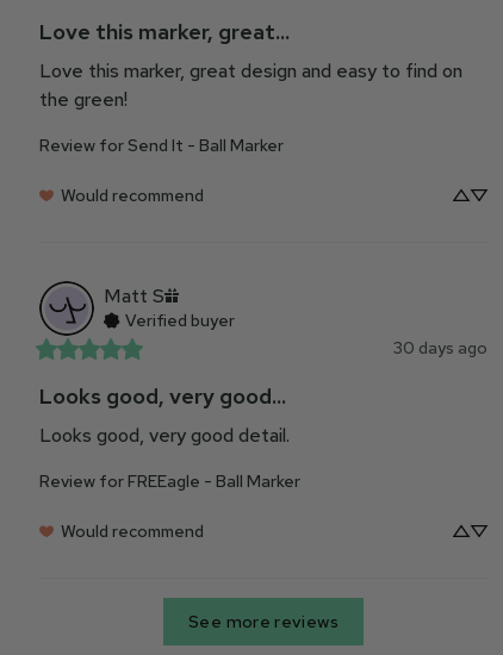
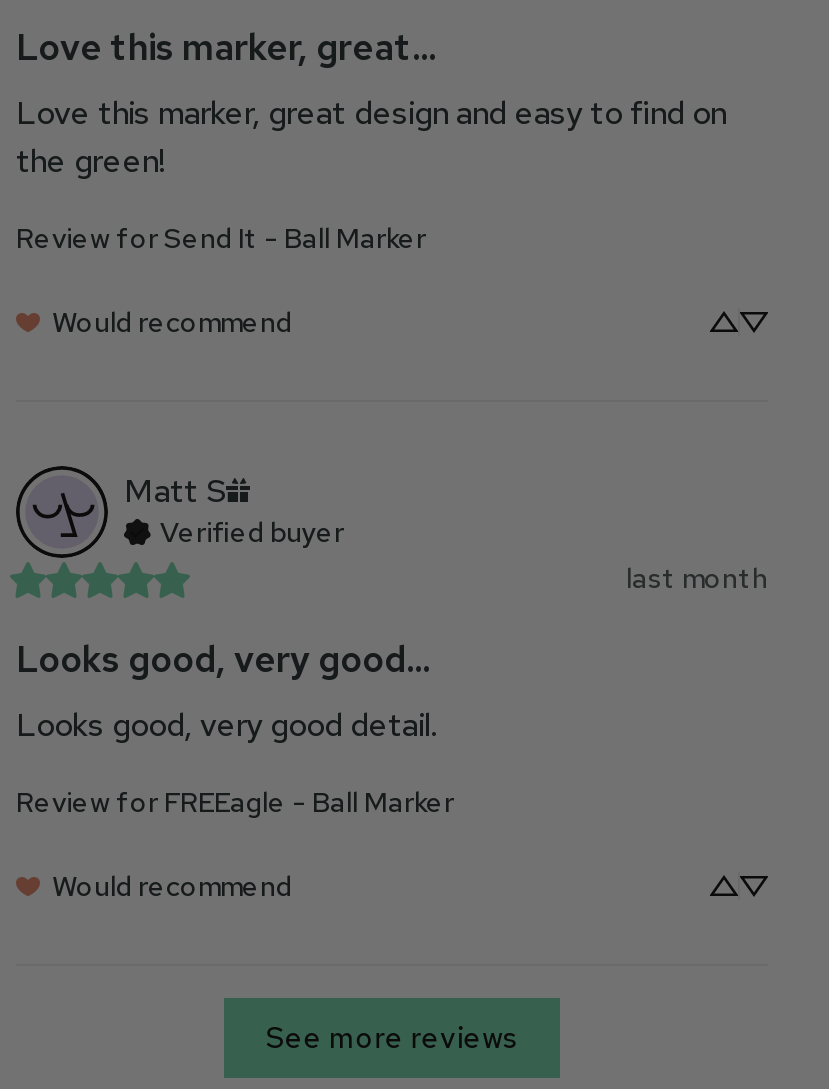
- 30 days ago
+ last month
